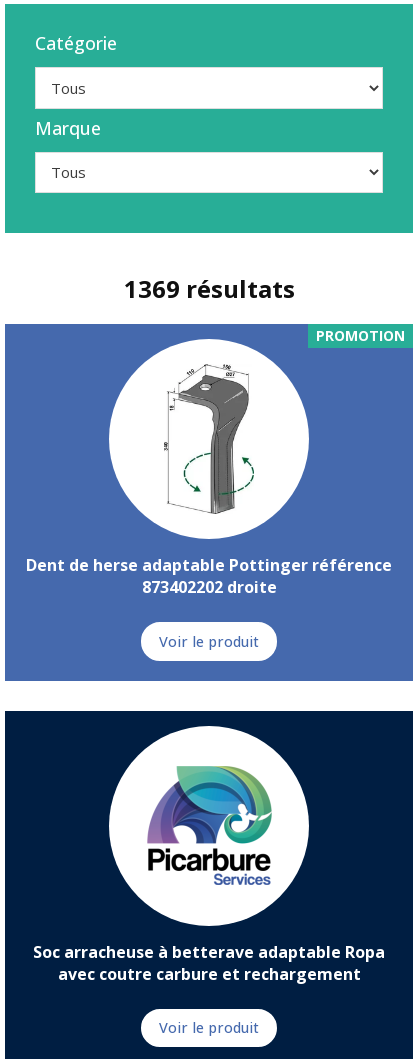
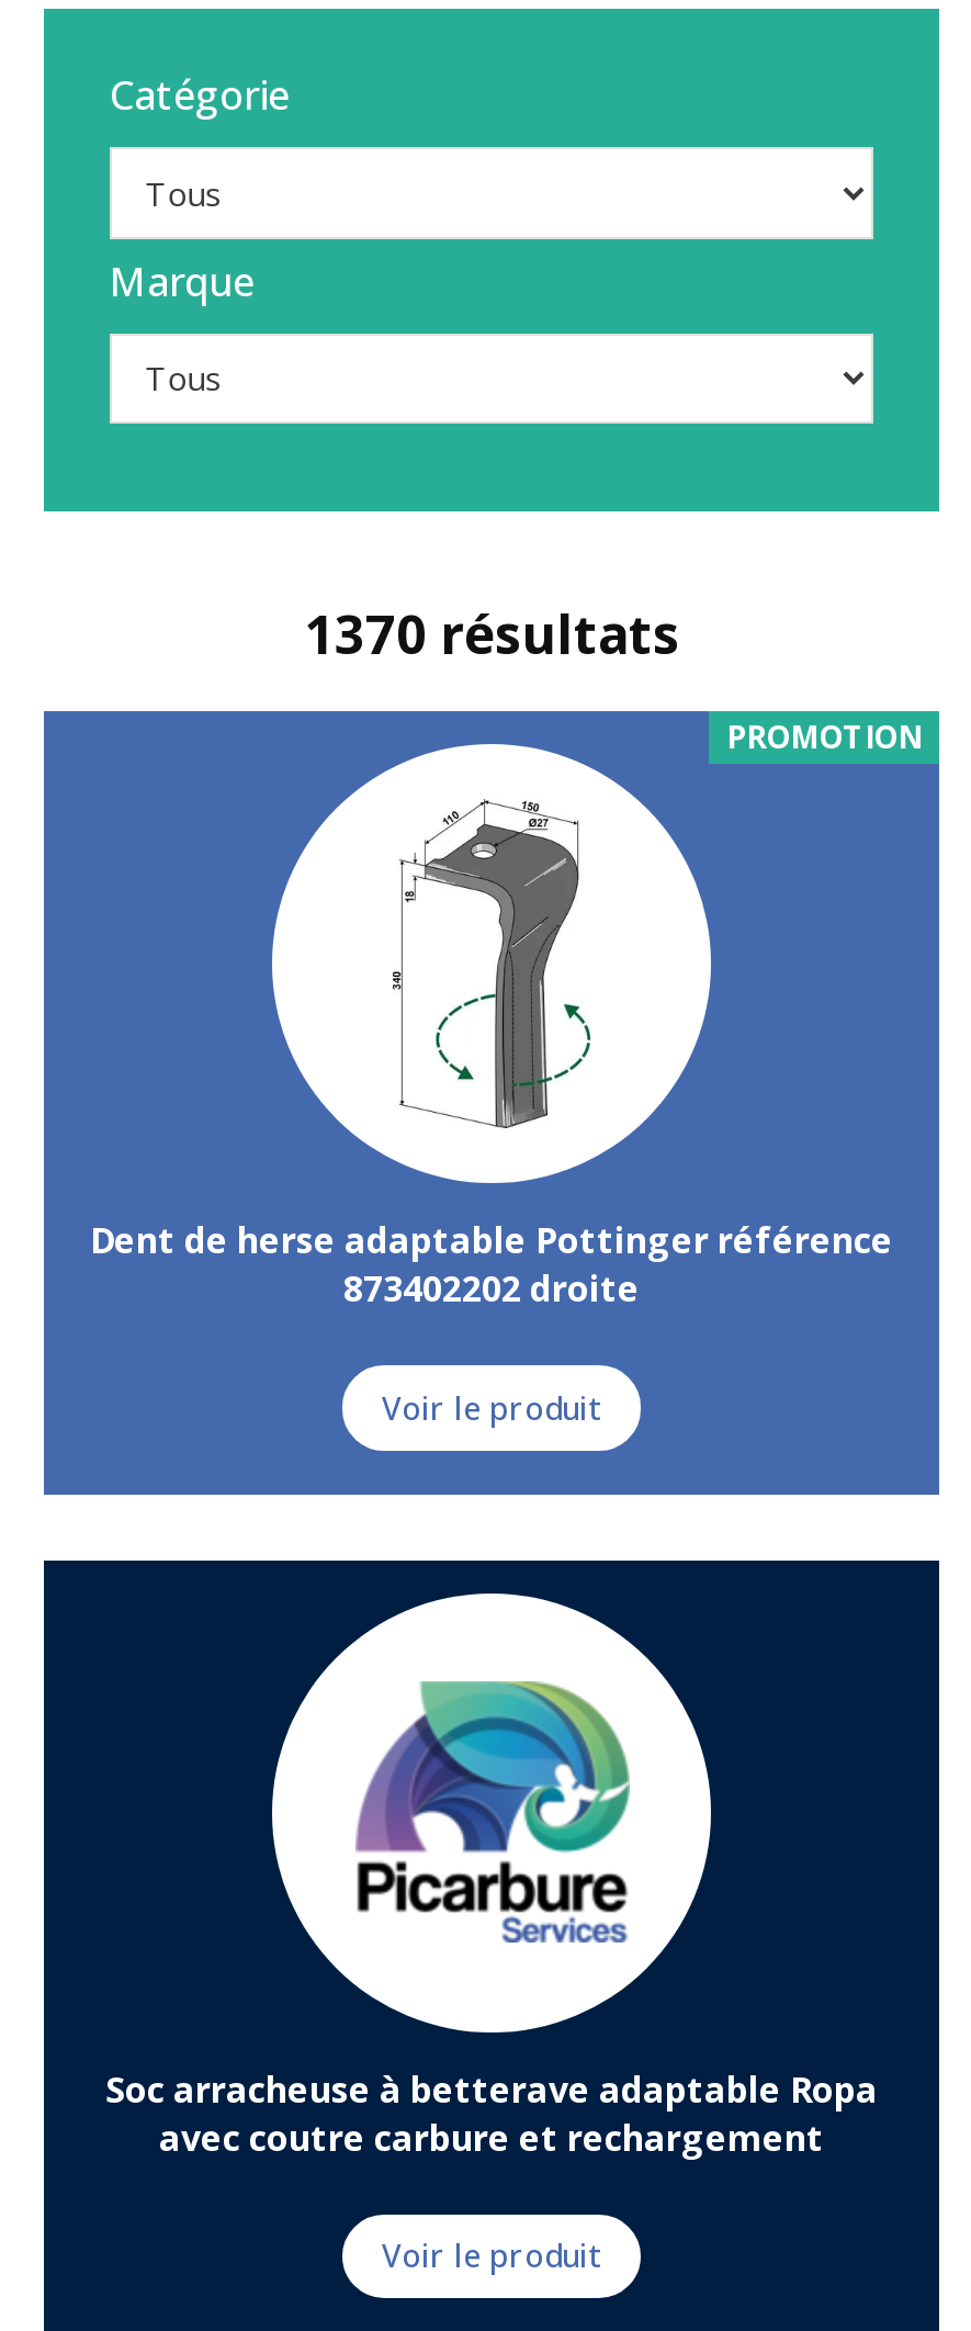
- 1369 résultats
+ 1370 résultats
